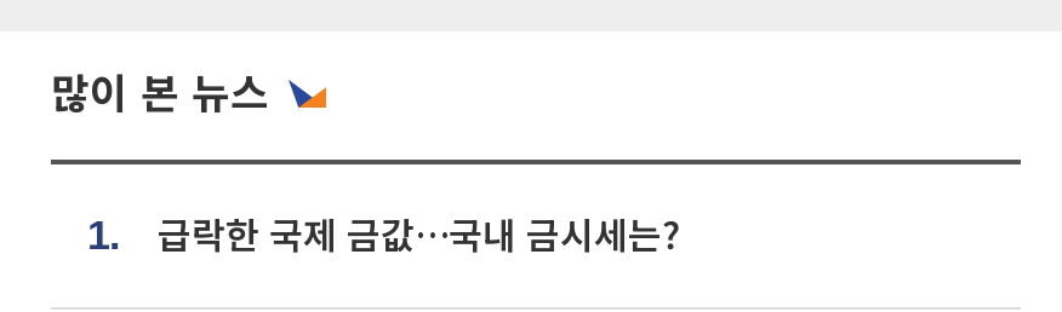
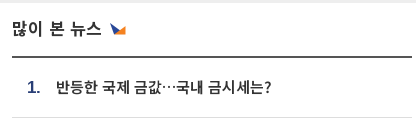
- 급락한 국제 금값…국내 금시세는?
+ 반등한 국제 금값…국내 금시세는?
